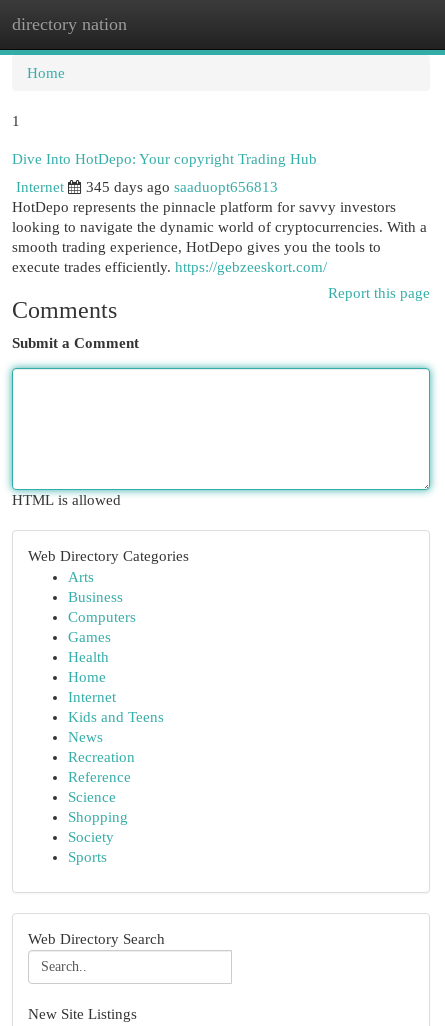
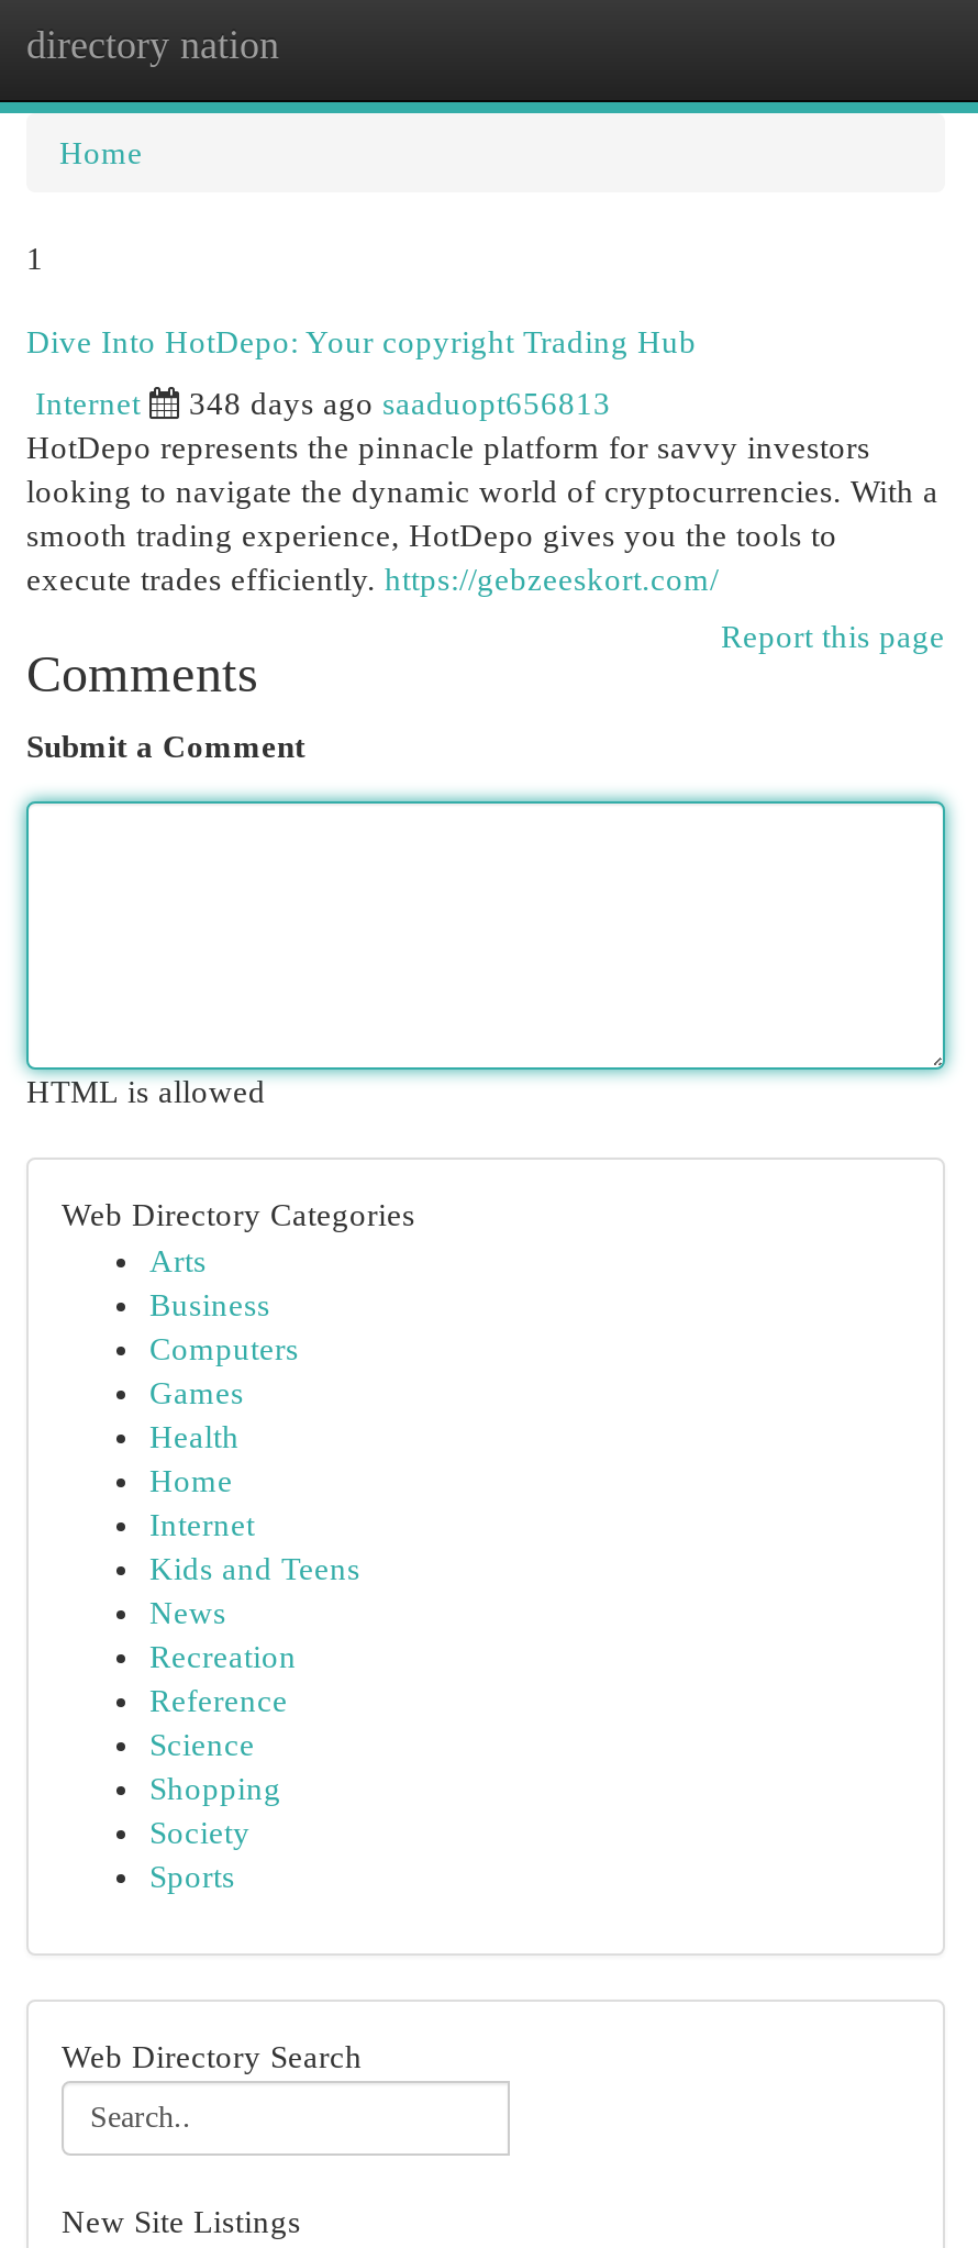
- 345 days ago saaduopt656813
+ 348 days ago saaduopt656813
